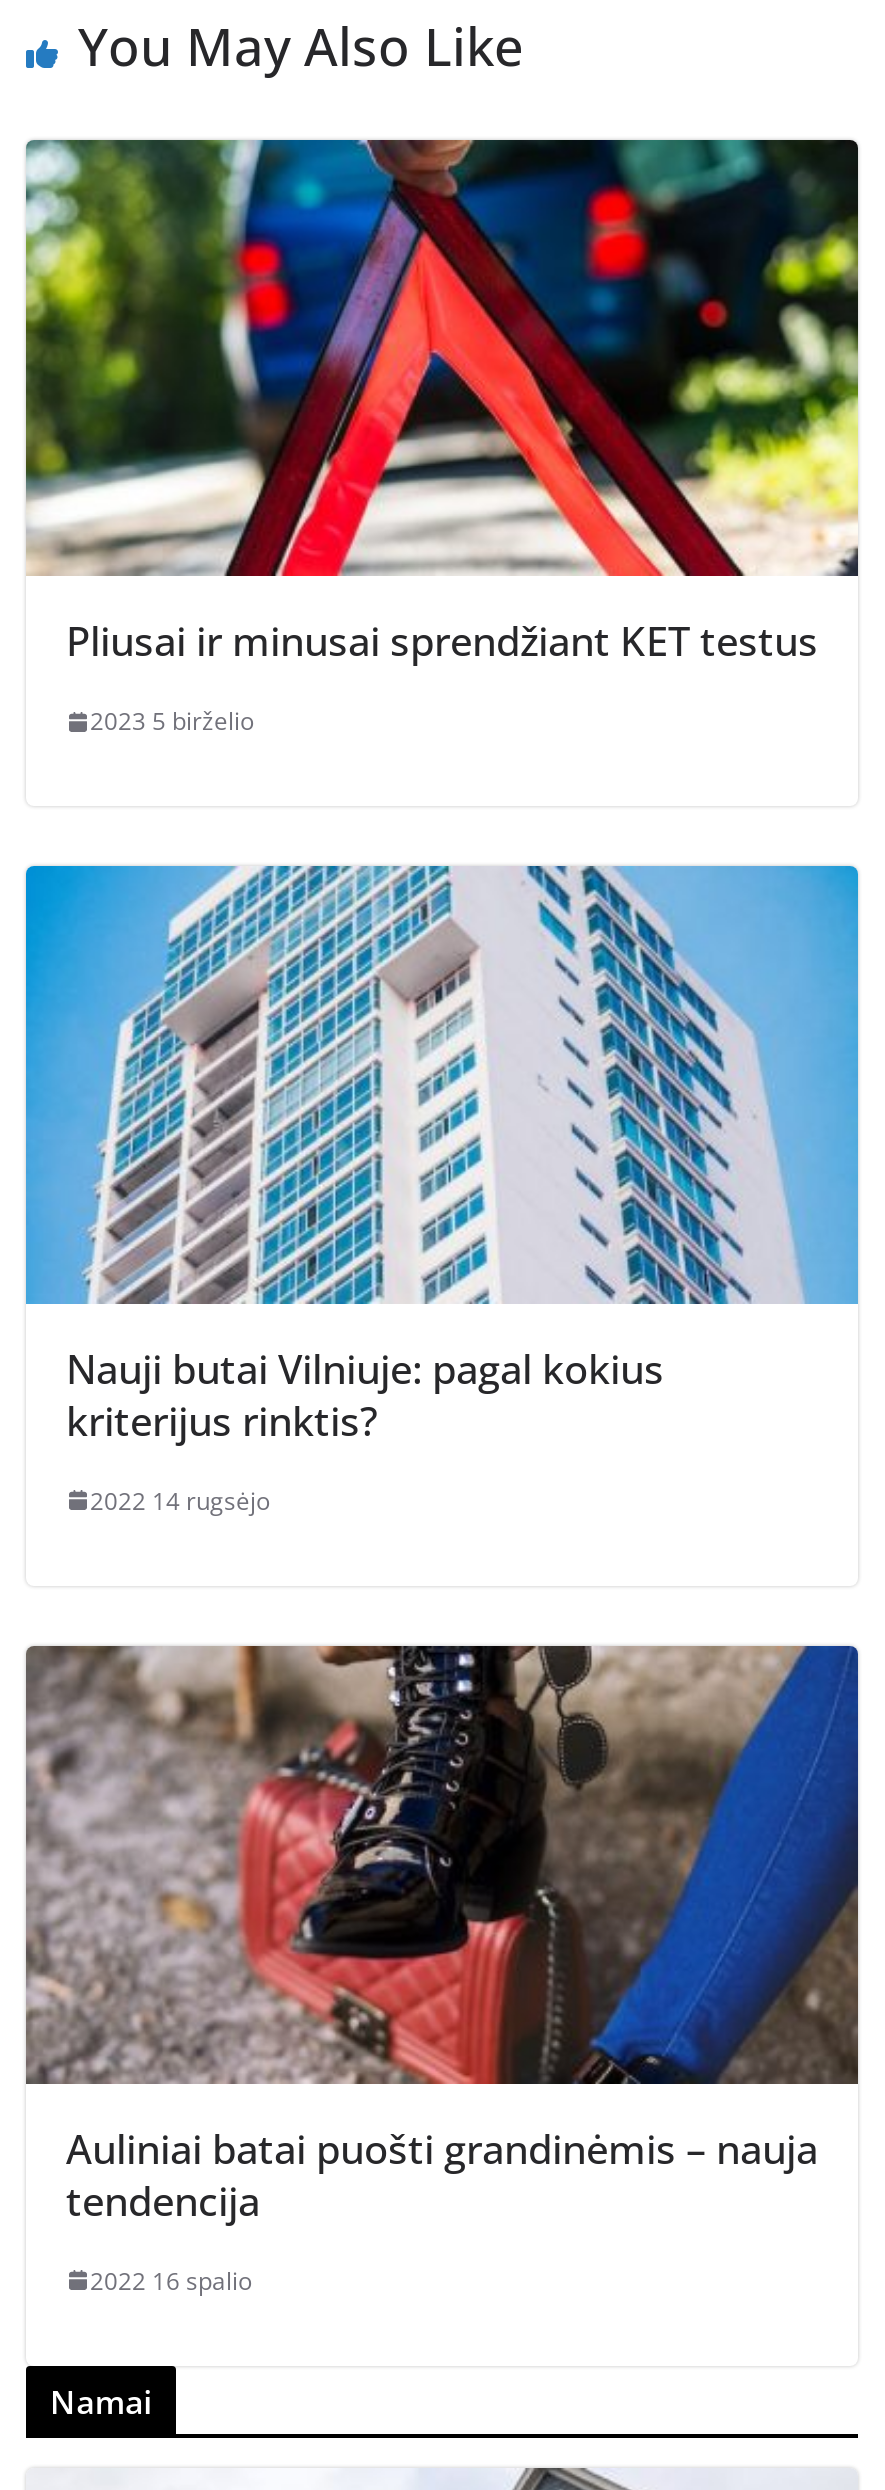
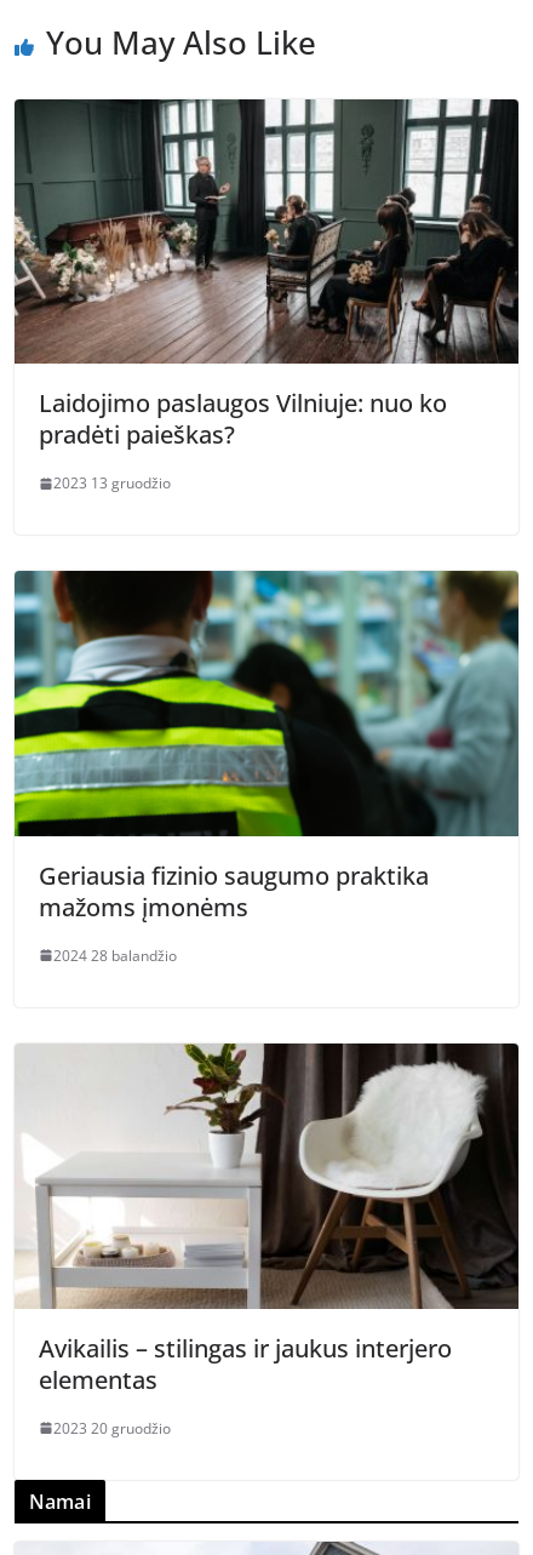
- [image]
- Pliusai ir minusai sprendžiant KET testus
+ [image]
+ Laidojimo paslaugos Vilniuje: nuo ko
+ pradėti paieškas?

- 2023 5 birželio
+ 2023 13 gruodžio

- [image]
- Nauji butai Vilniuje: pagal kokius
- kriterijus rinktis?
+ [image]
+ Geriausia fizinio saugumo praktika
+ mažoms įmonėms

- 2022 14 rugsėjo
+ 2024 28 balandžio

- [image]
- Auliniai batai puošti grandinėmis – nauja
- tendencija
+ [image]
+ Avikailis – stilingas ir jaukus interjero
+ elementas

- 2022 16 spalio
+ 2023 20 gruodžio
